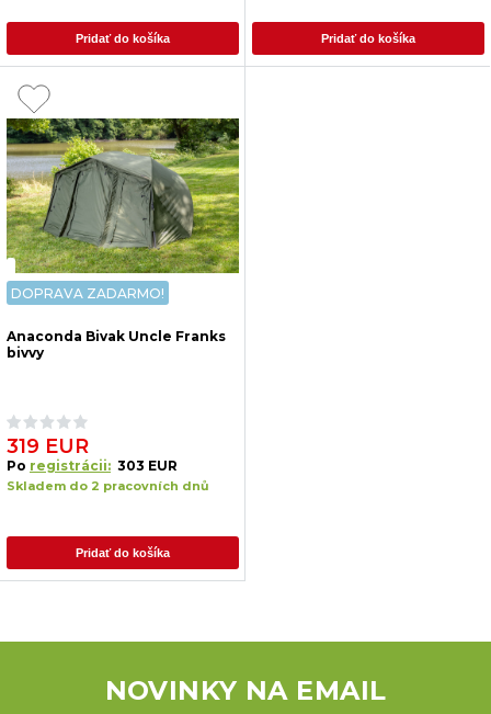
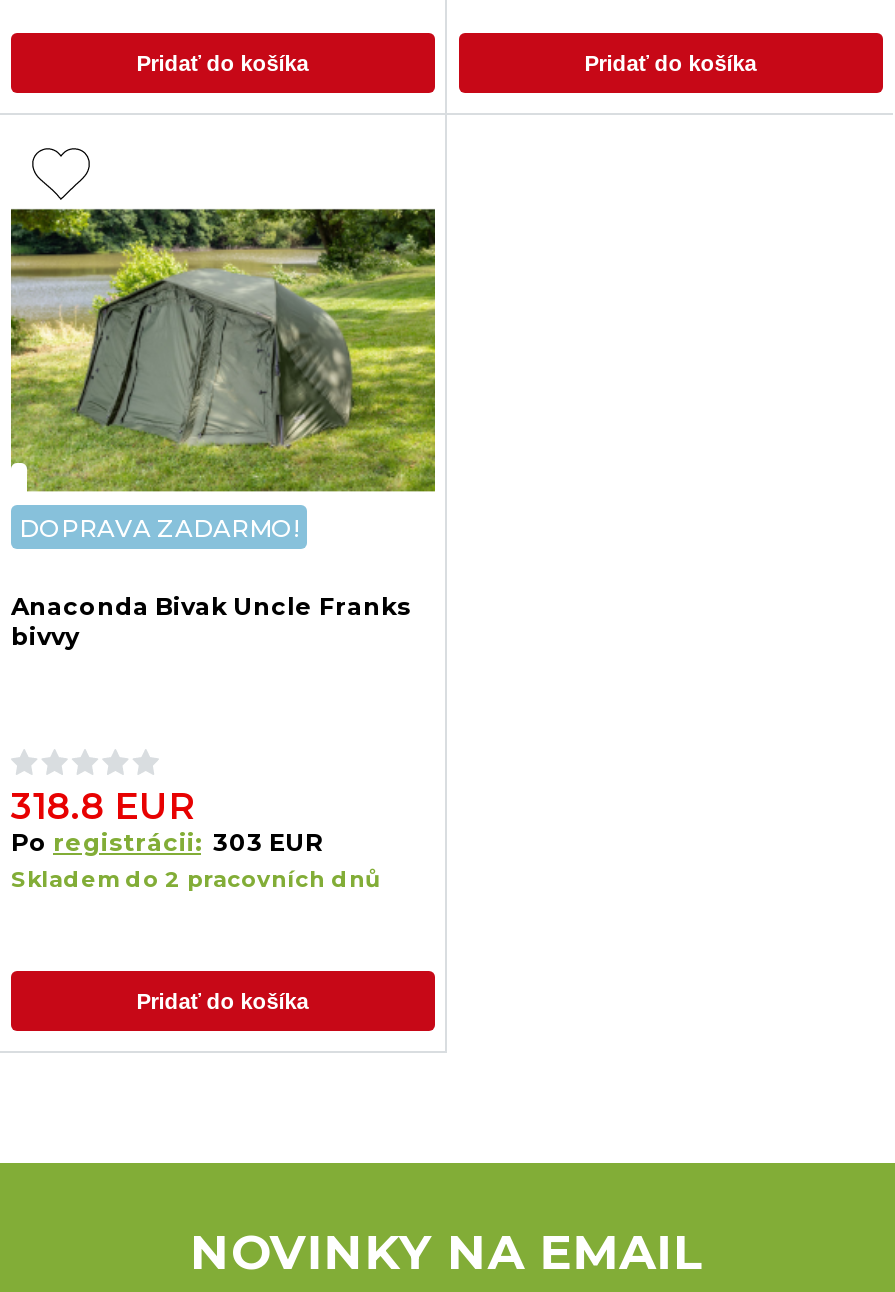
- 319 EUR
+ 318.8 EUR
